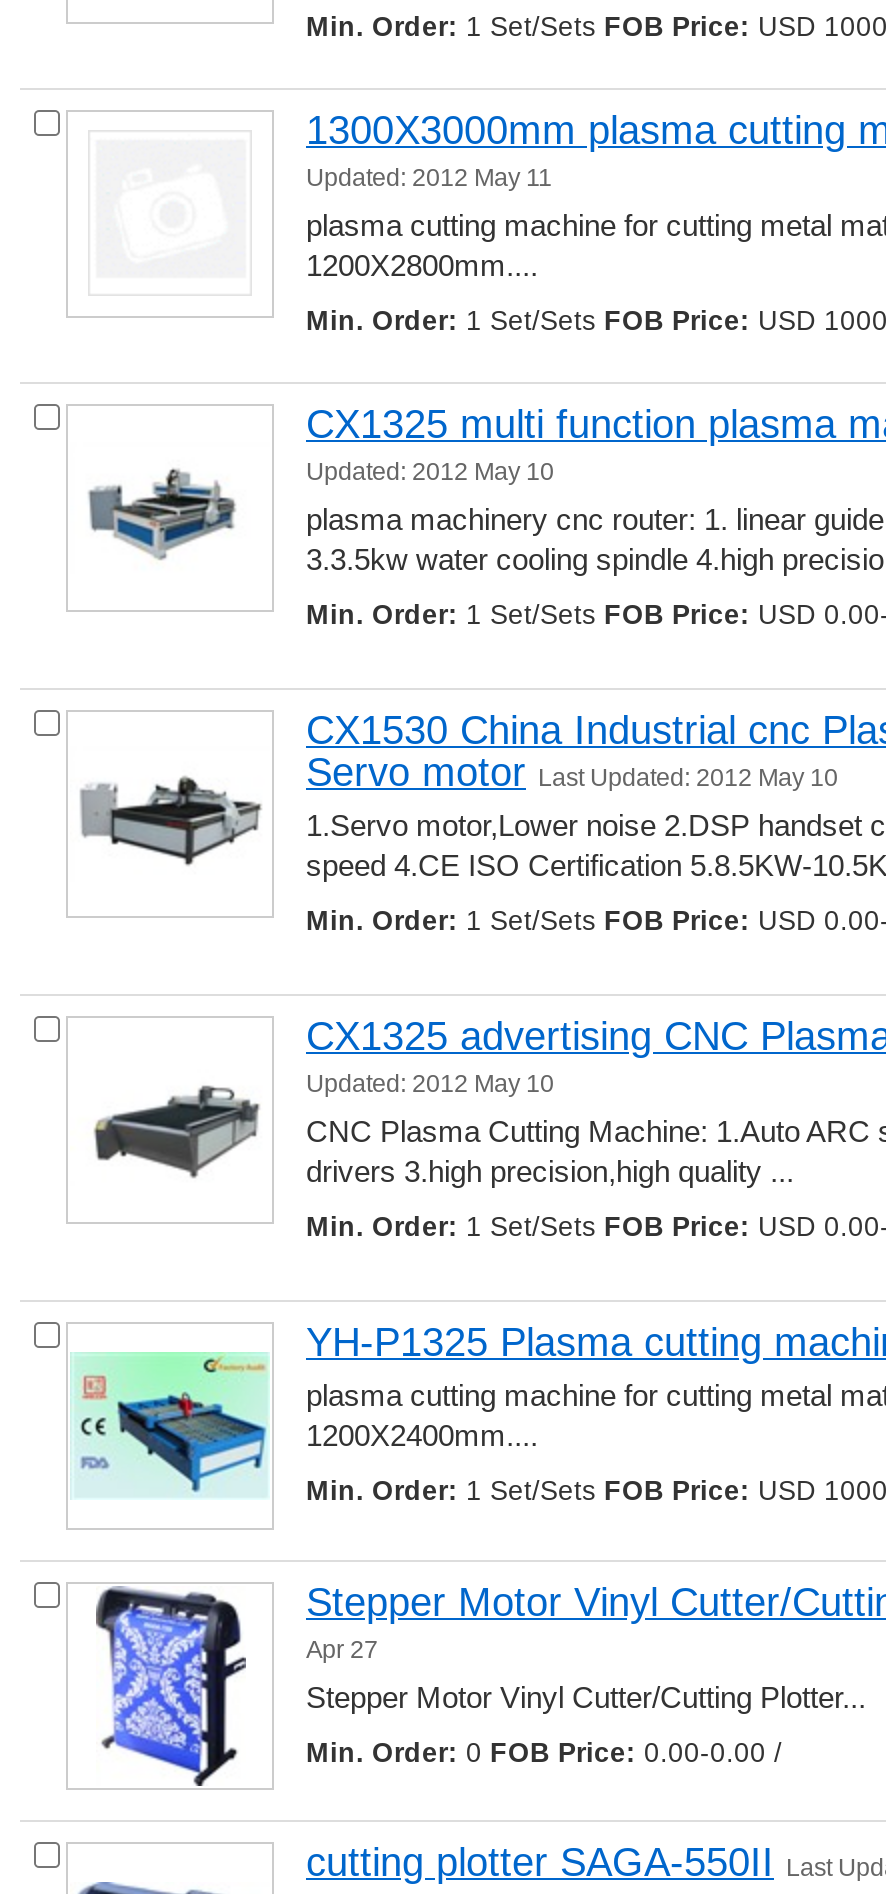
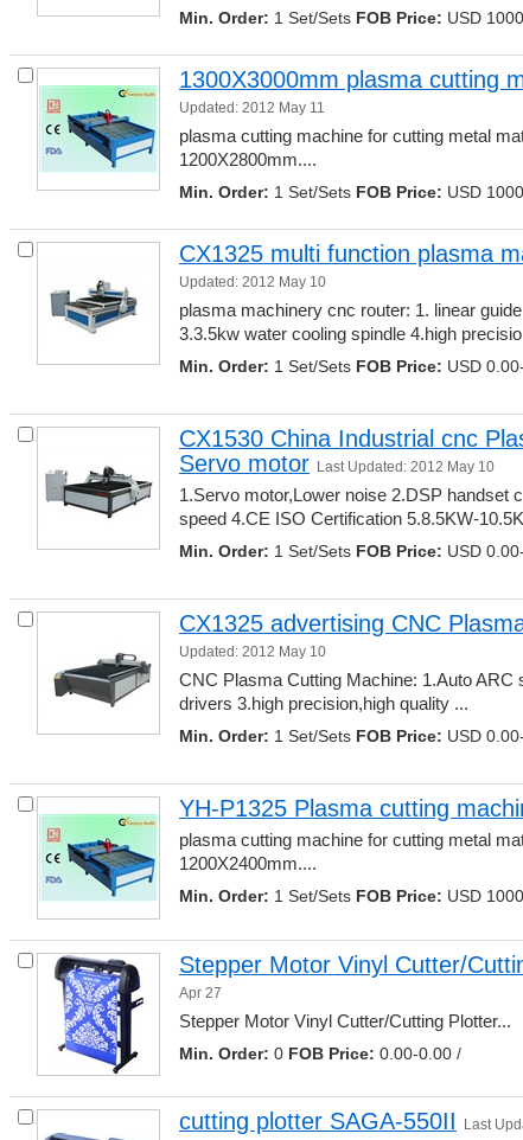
+ [image]
